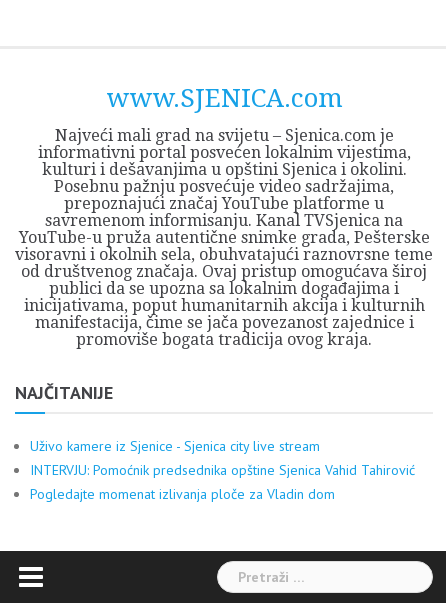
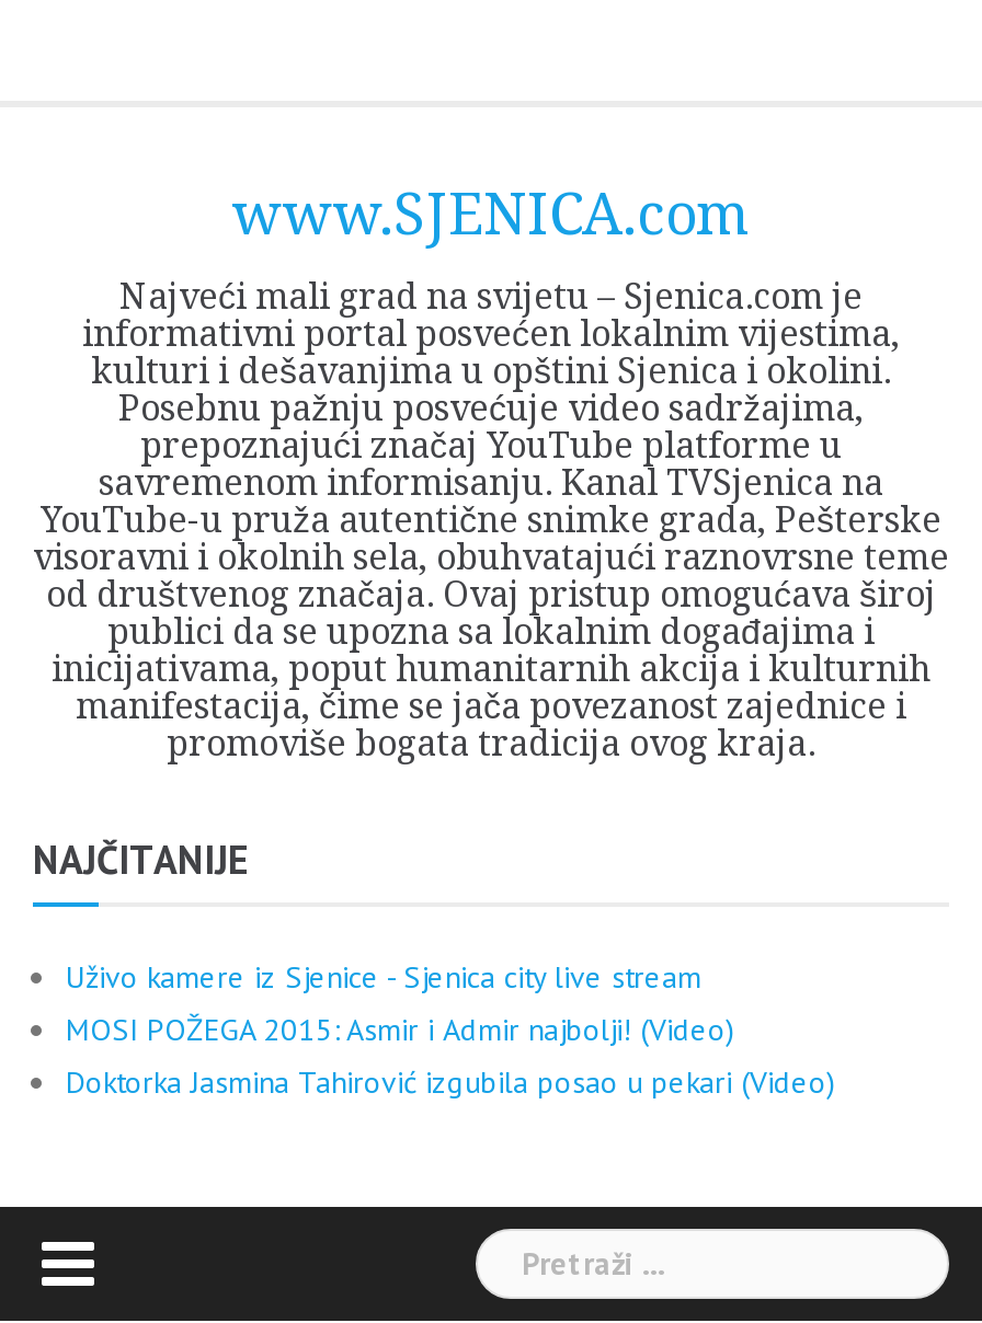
- INTERVJU: Pomoćnik predsednika opštine Sjenica Vahid Tahirović
- Pogledajte momenat izlivanja ploče za Vladin dom
+ MOSI POŽEGA 2015: Asmir i Admir najbolji! (Video)
+ Doktorka Jasmina Tahirović izgubila posao u pekari (Video)
